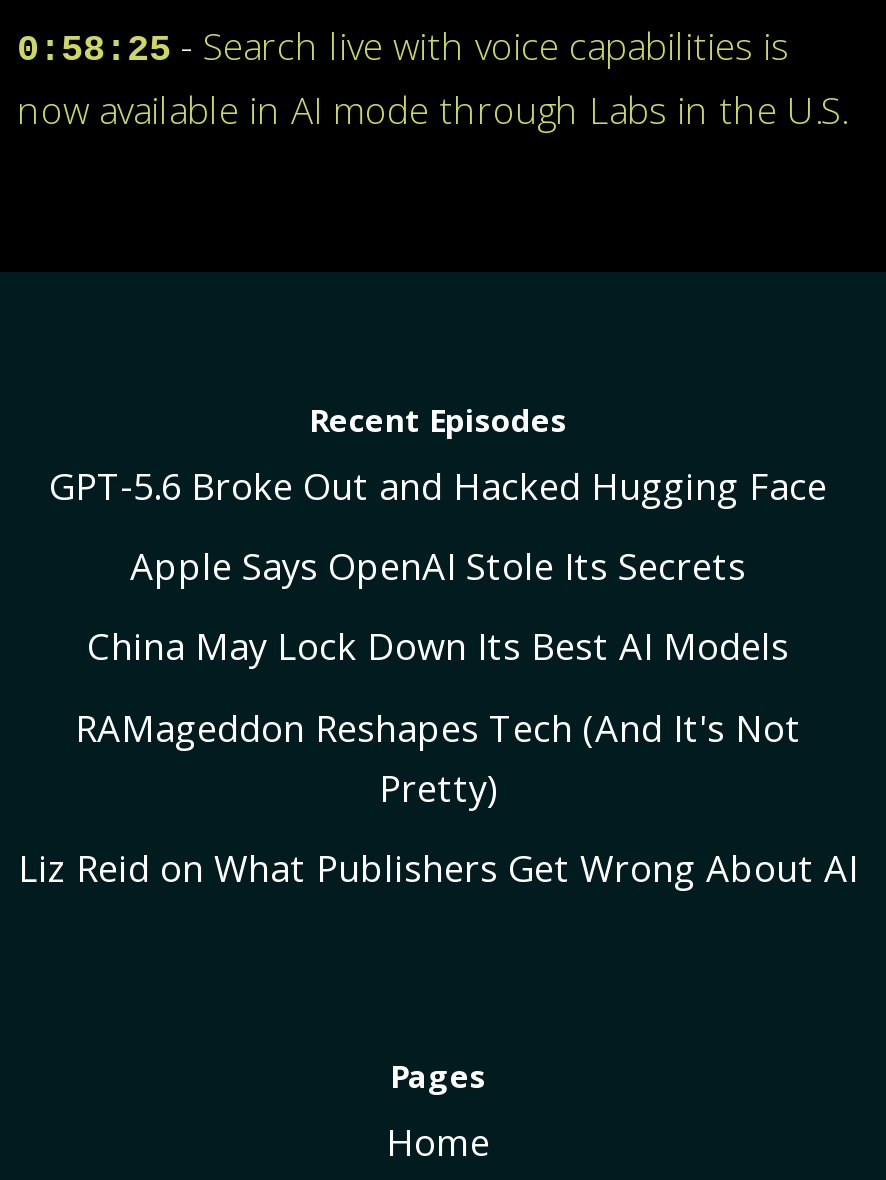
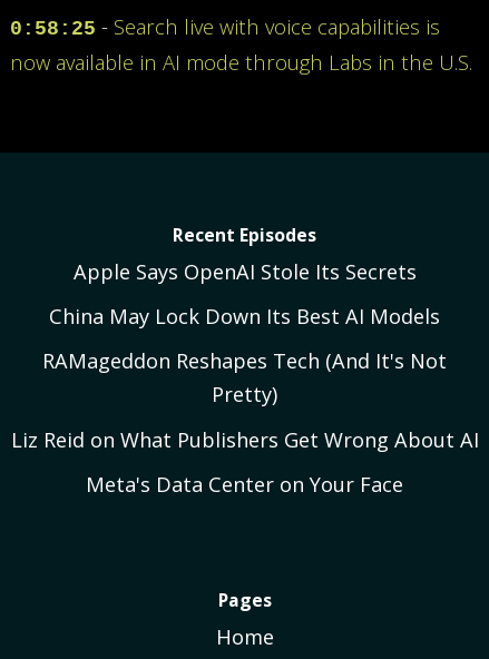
- GPT-5.6 Broke Out and Hacked Hugging Face

moved up: Apple Says OpenAI Stole Its Secrets | China May Lock Down Its Best AI Models | RAMageddon Reshapes Tech (And It's Not | Pretty) | Liz Reid on What Publishers Get Wrong About AI

+ Meta's Data Center on Your Face
